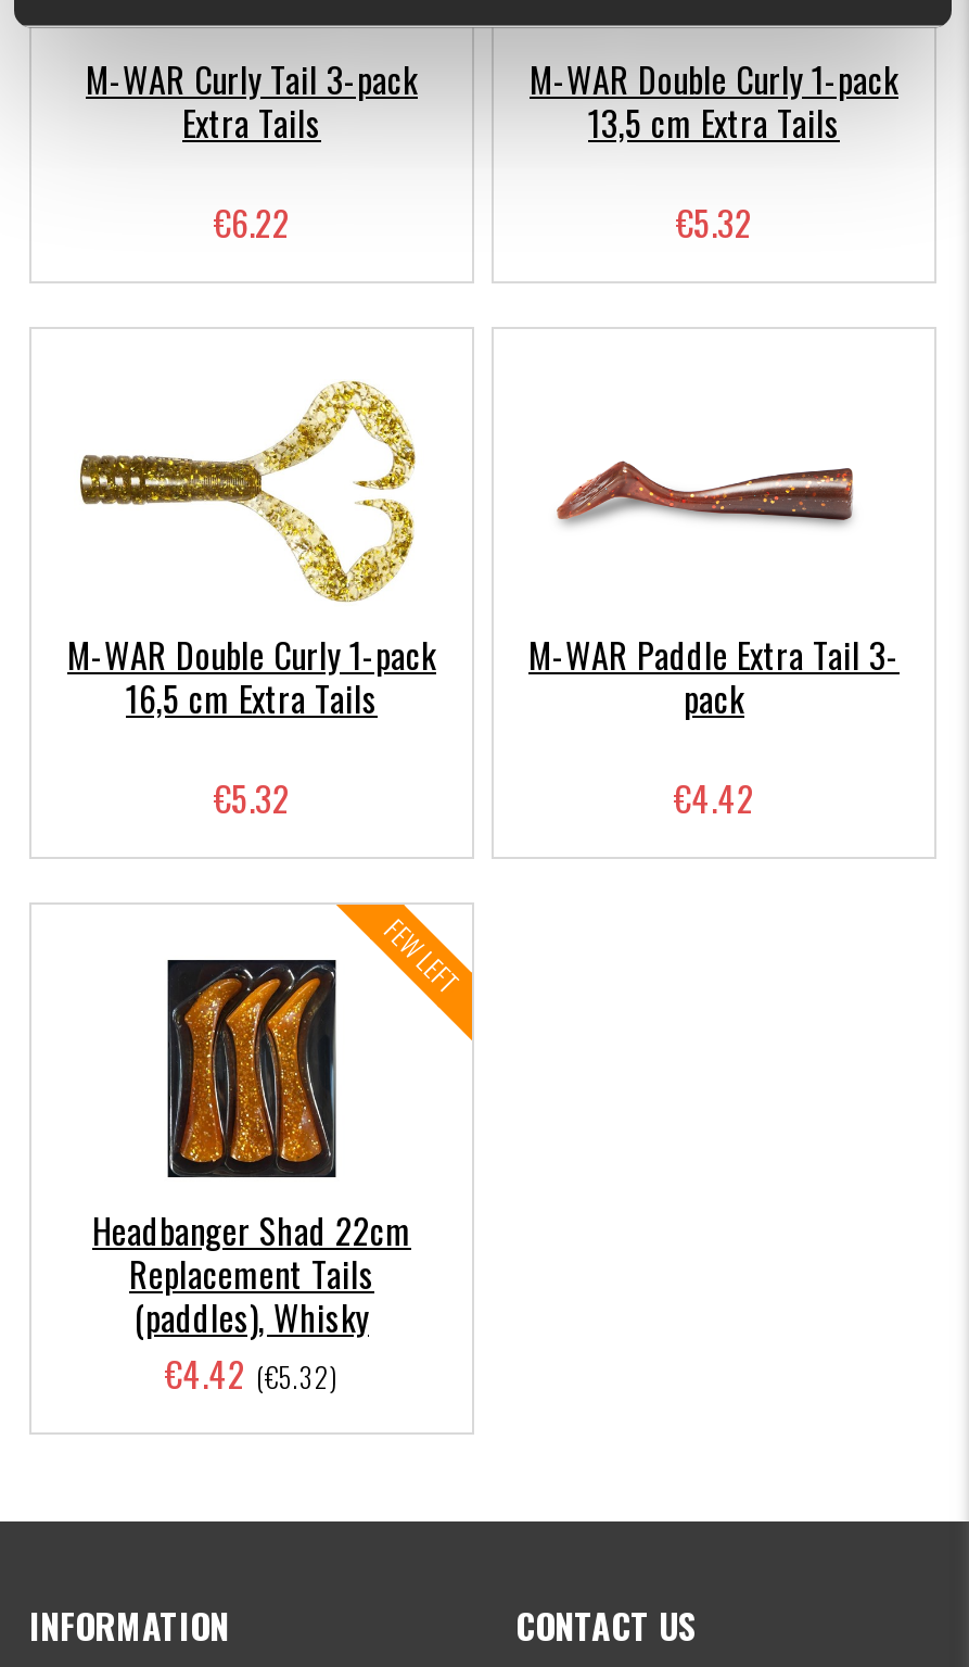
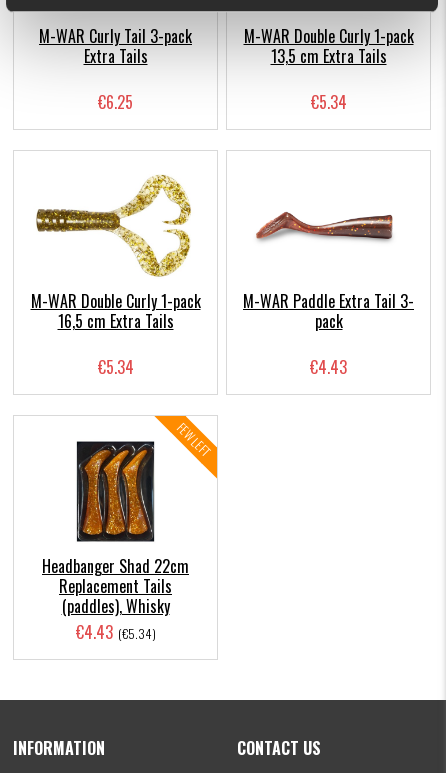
- €6.22
+ €6.25

- €5.32
+ €5.34

- €5.32
+ €5.34

- €4.42
+ €4.43

- €4.42 (€5.32)
+ €4.43 (€5.34)
